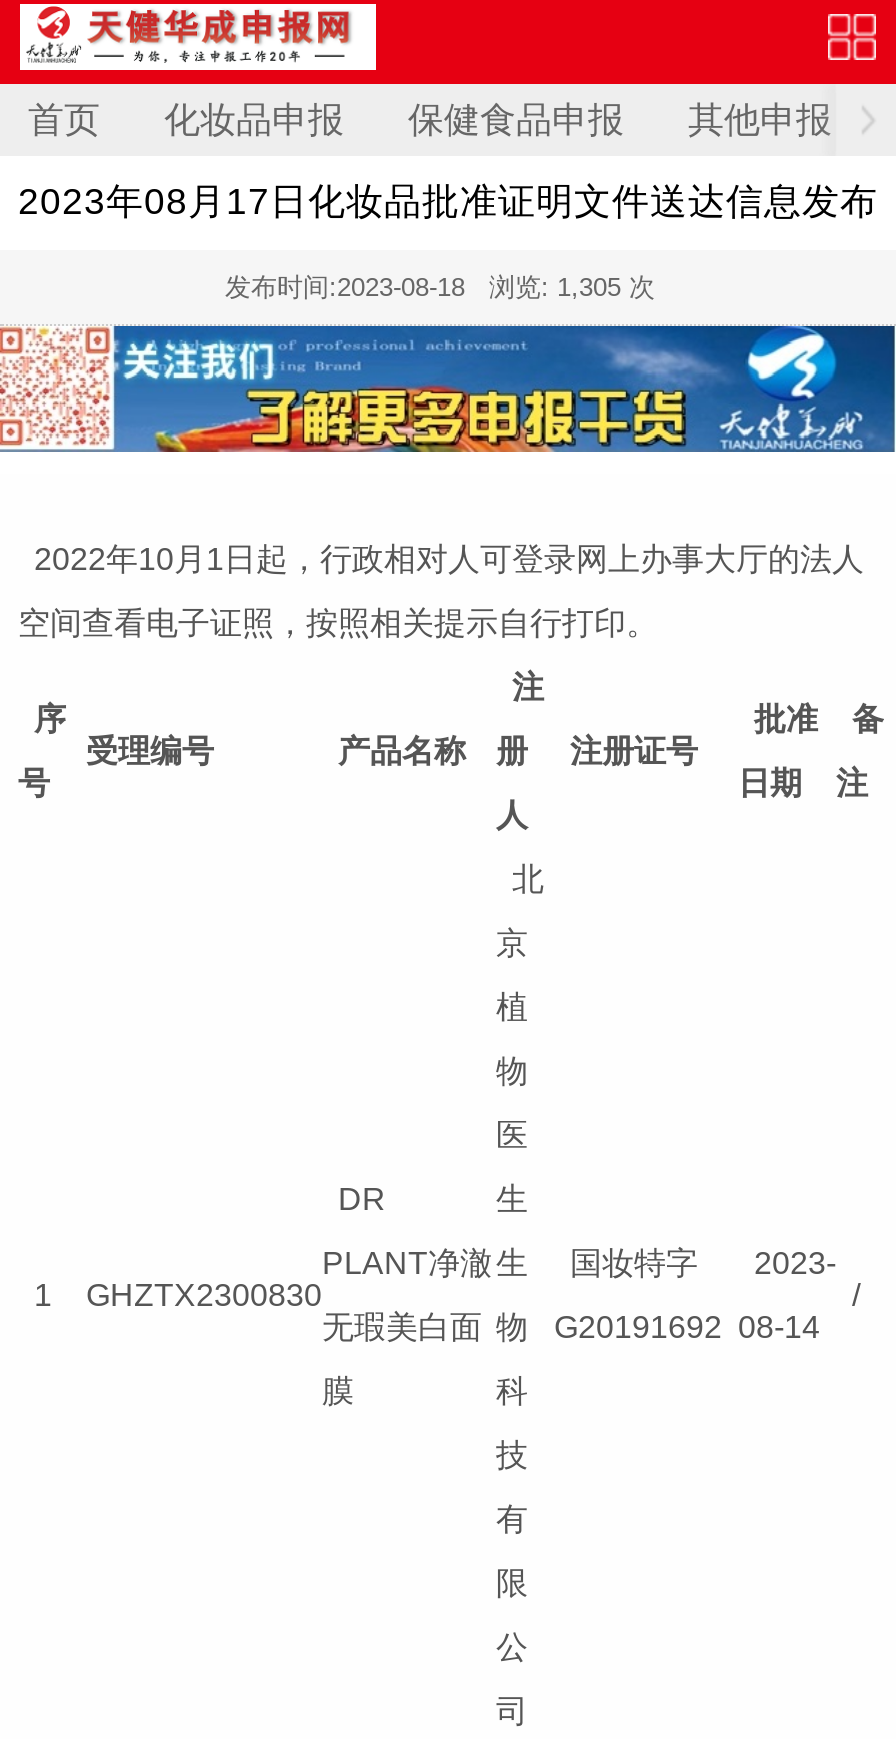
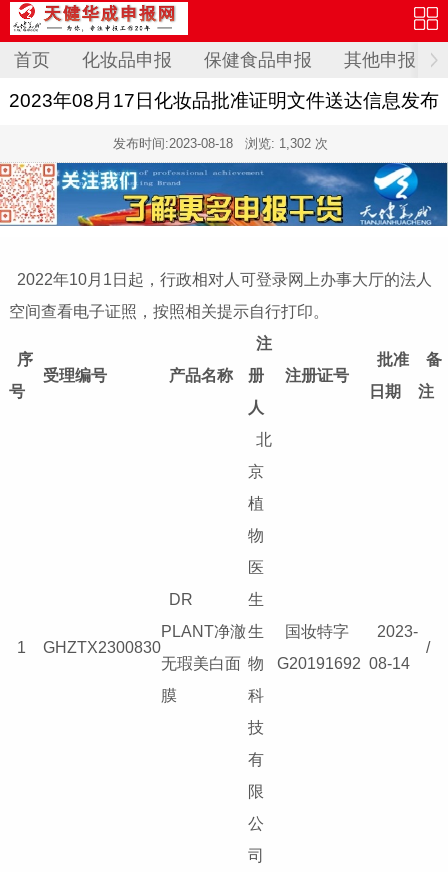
- 发布时间:2023-08-18浏览: 1,305 次
+ 发布时间:2023-08-18浏览: 1,302 次
